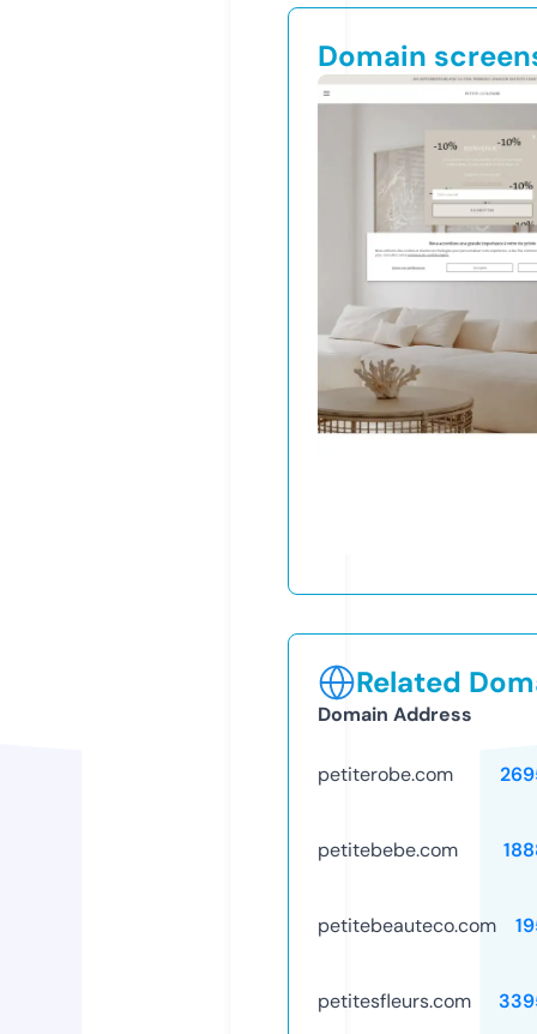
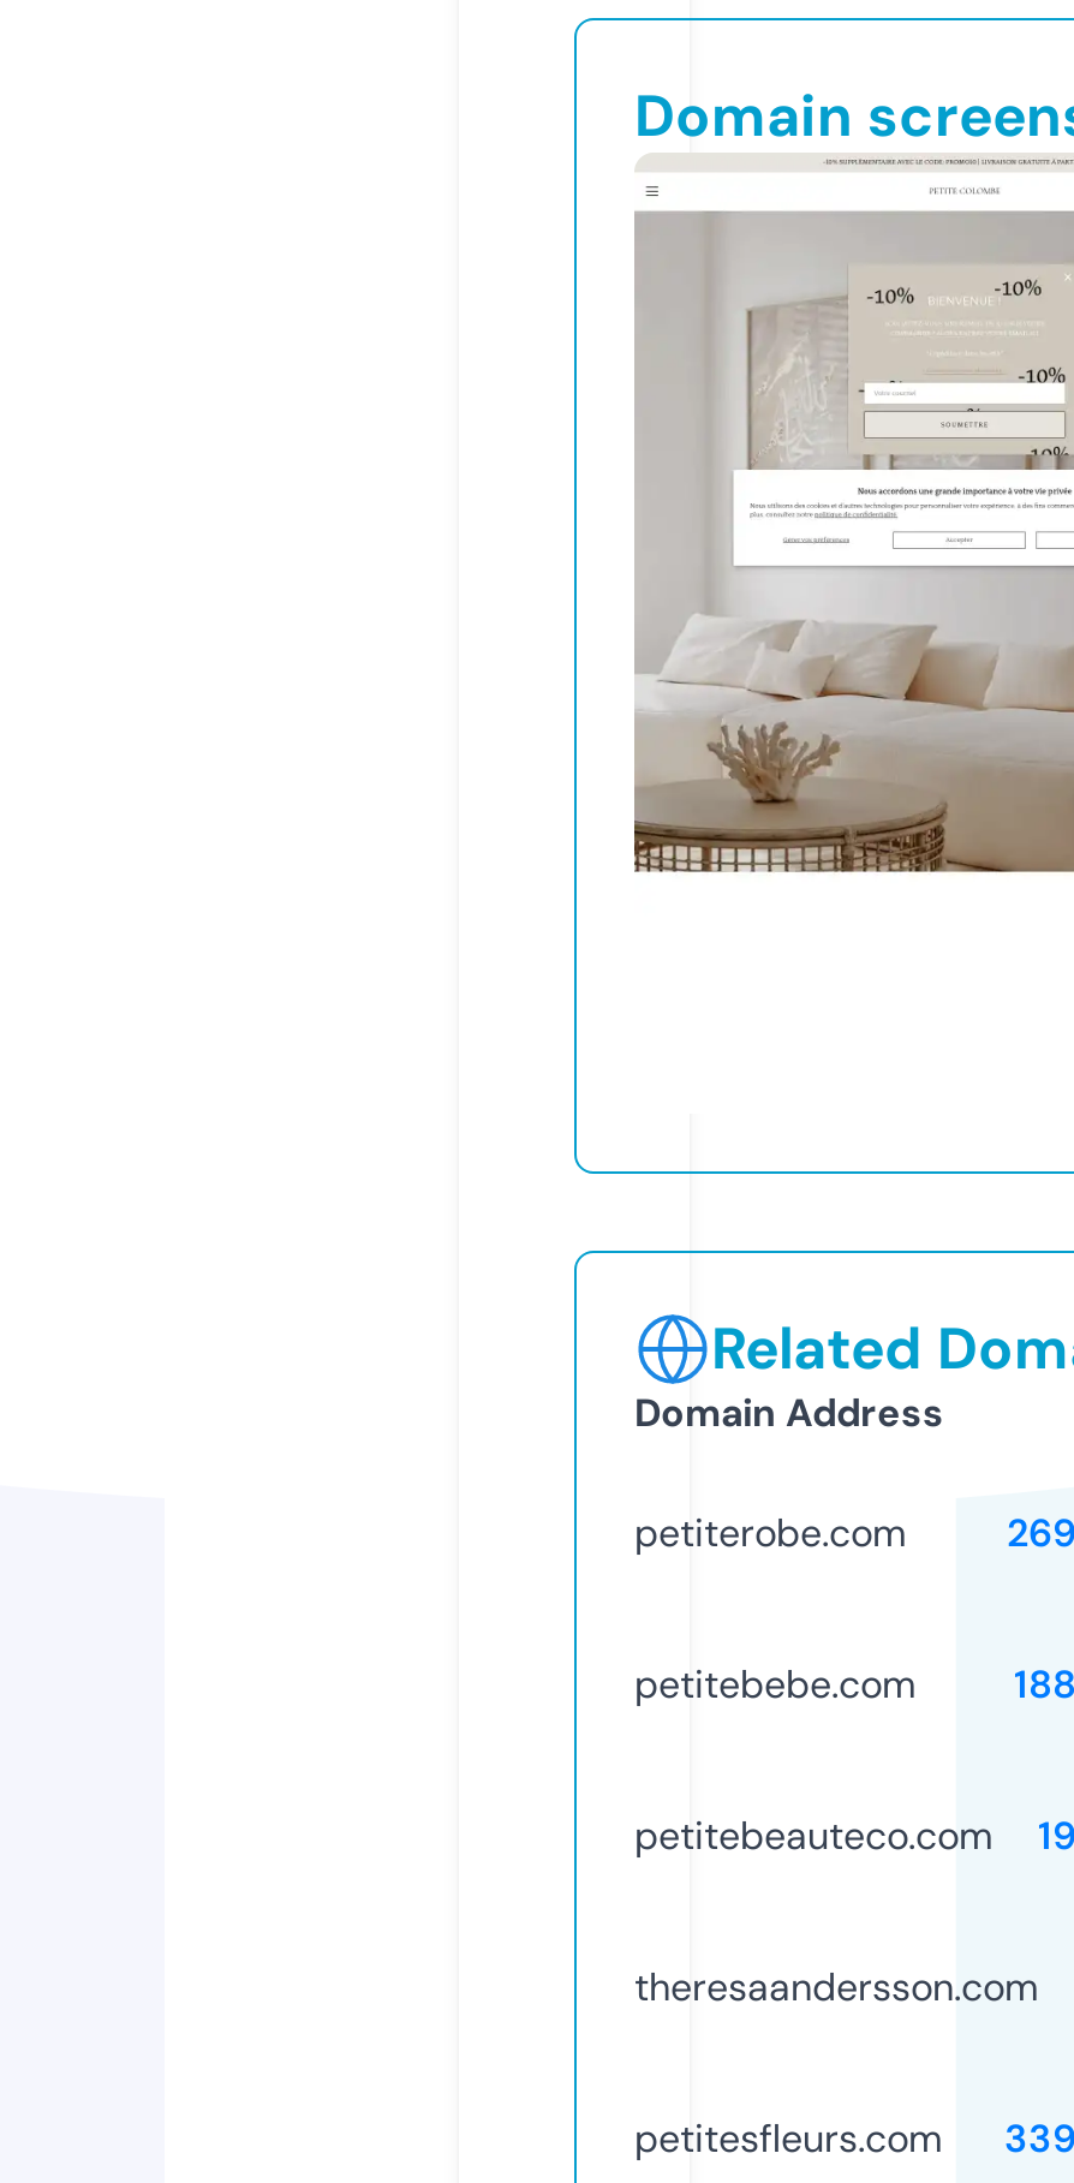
+ theresaandersson.com
